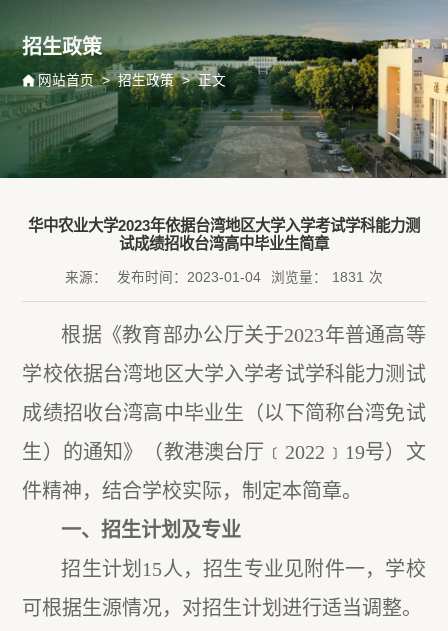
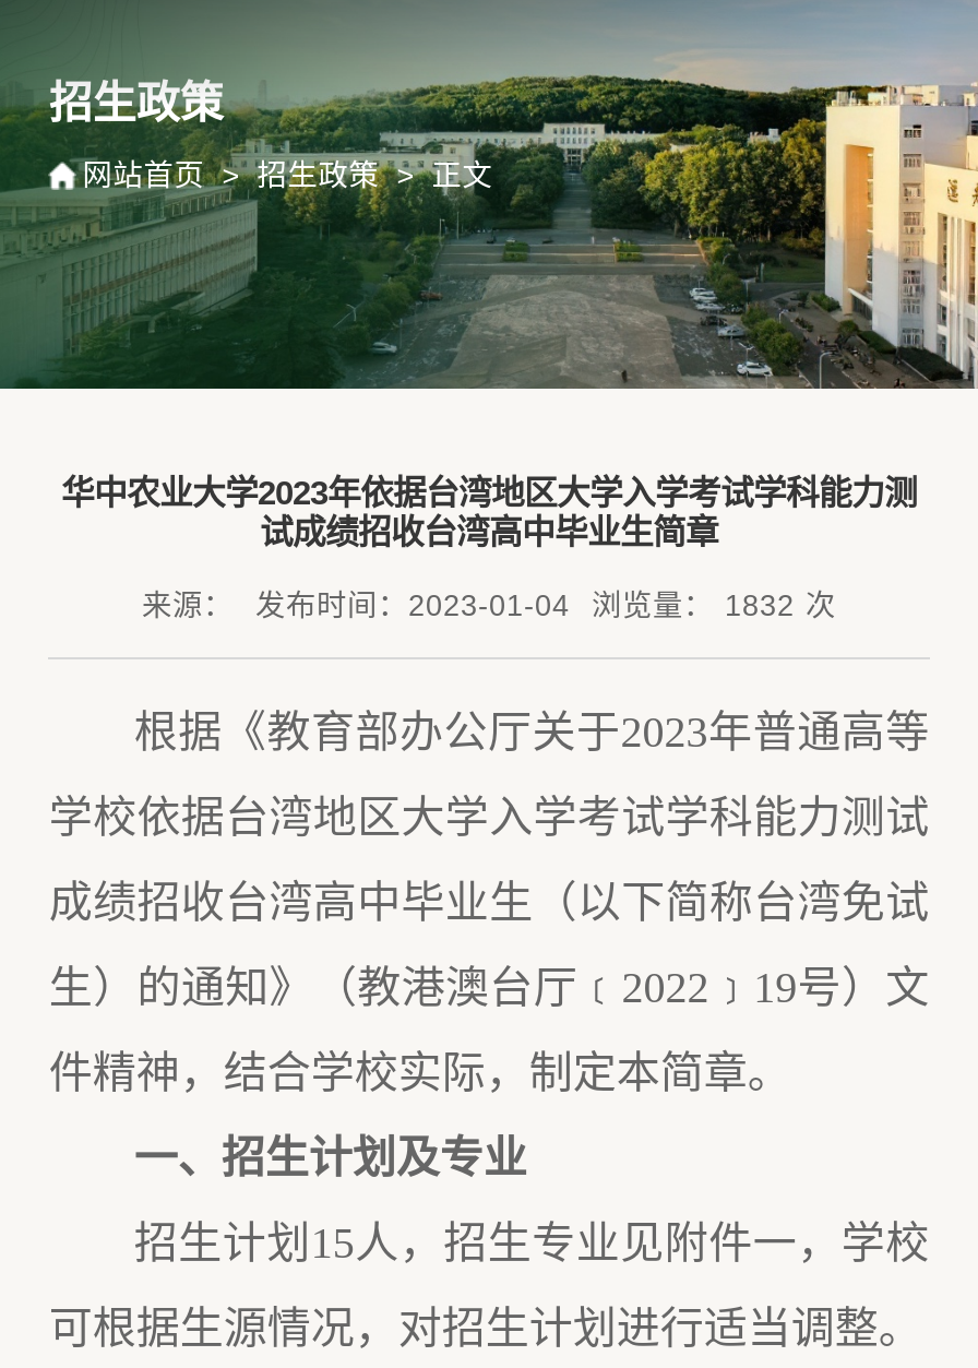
- 来源： 发布时间：2023-01-04 浏览量： 1831 次
+ 来源： 发布时间：2023-01-04 浏览量： 1832 次
